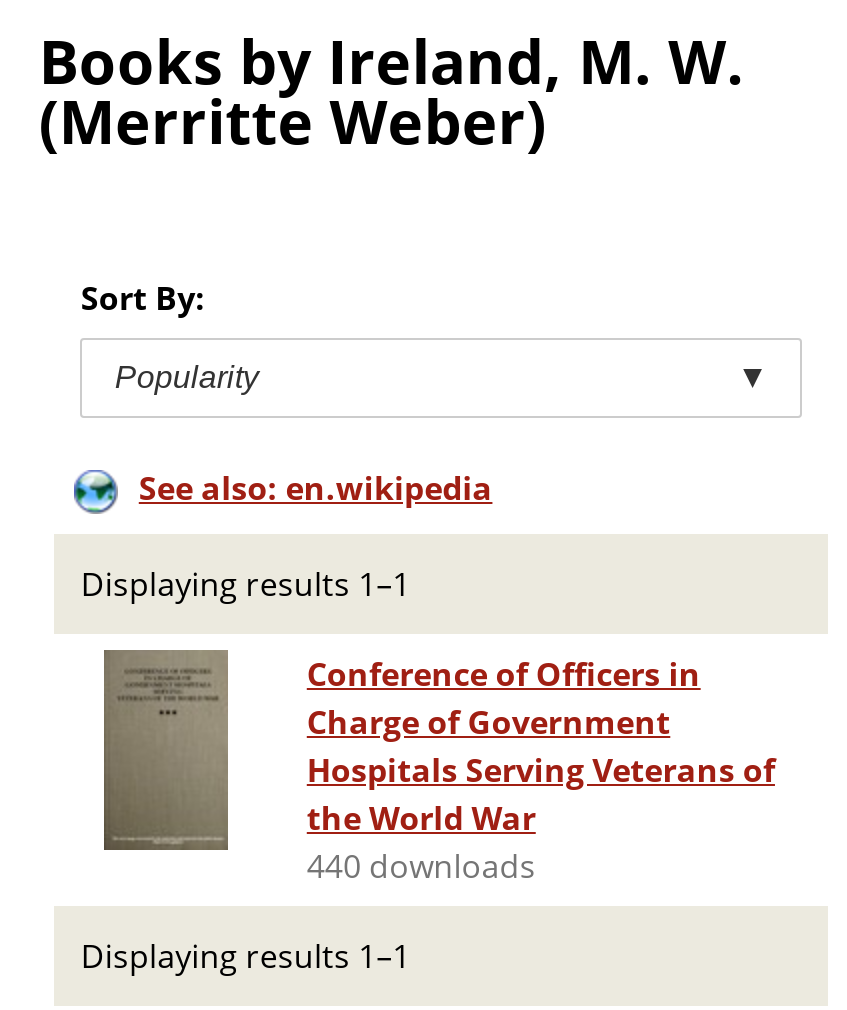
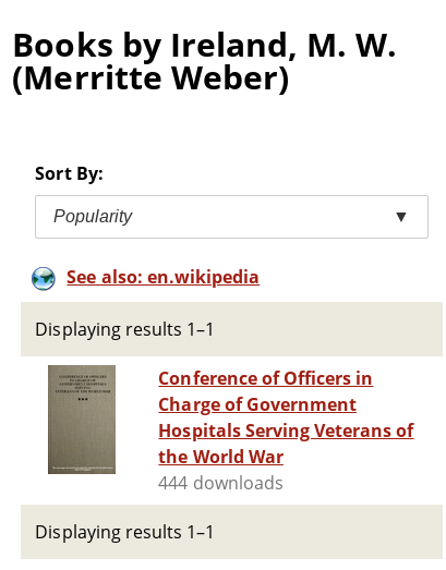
- 440 downloads
+ 444 downloads
